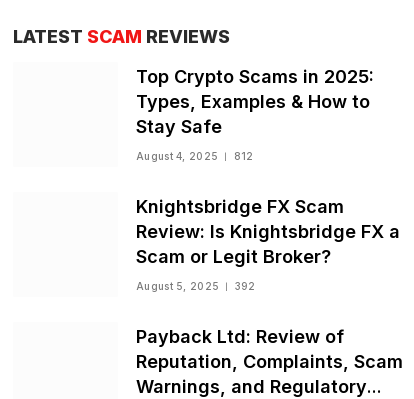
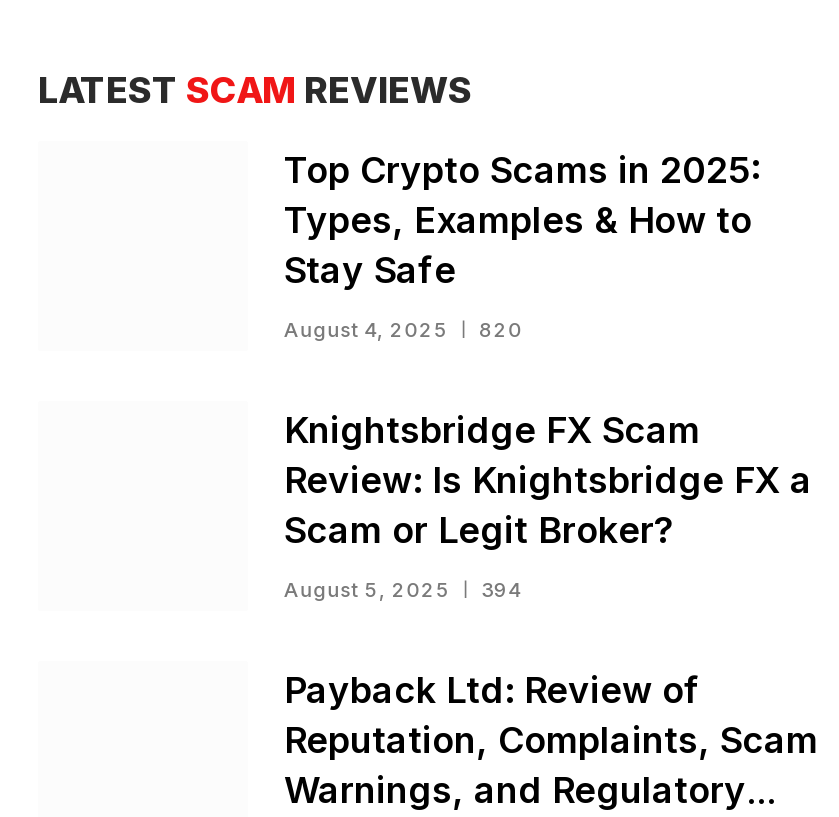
- August 4, 2025 812
+ August 4, 2025 820

- August 5, 2025 392
+ August 5, 2025 394
